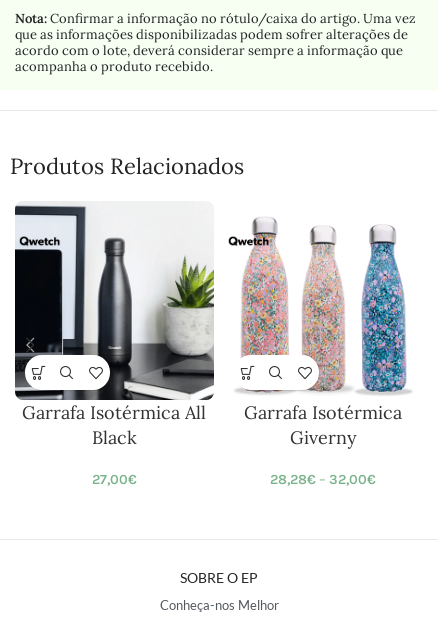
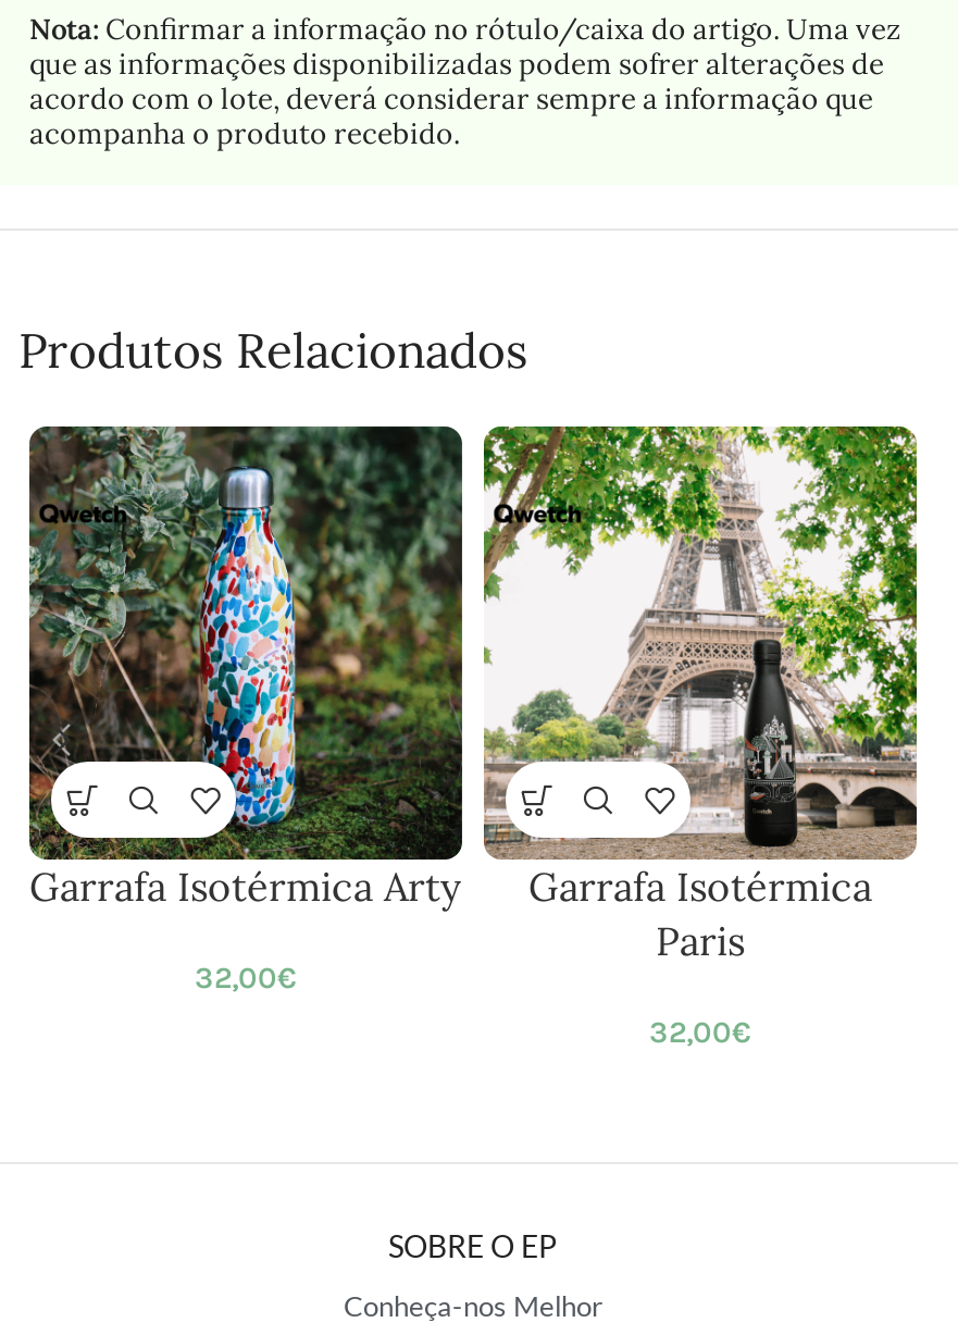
- [image]
- Garrafa Isotérmica All
- Black
+ [image]
+ Garrafa Isotérmica Arty

- [image]
- Giverny
+ [image]
+ Paris

- 27,00€
+ 32,00€

- 28,28€ – 32,00€
+ 32,00€
